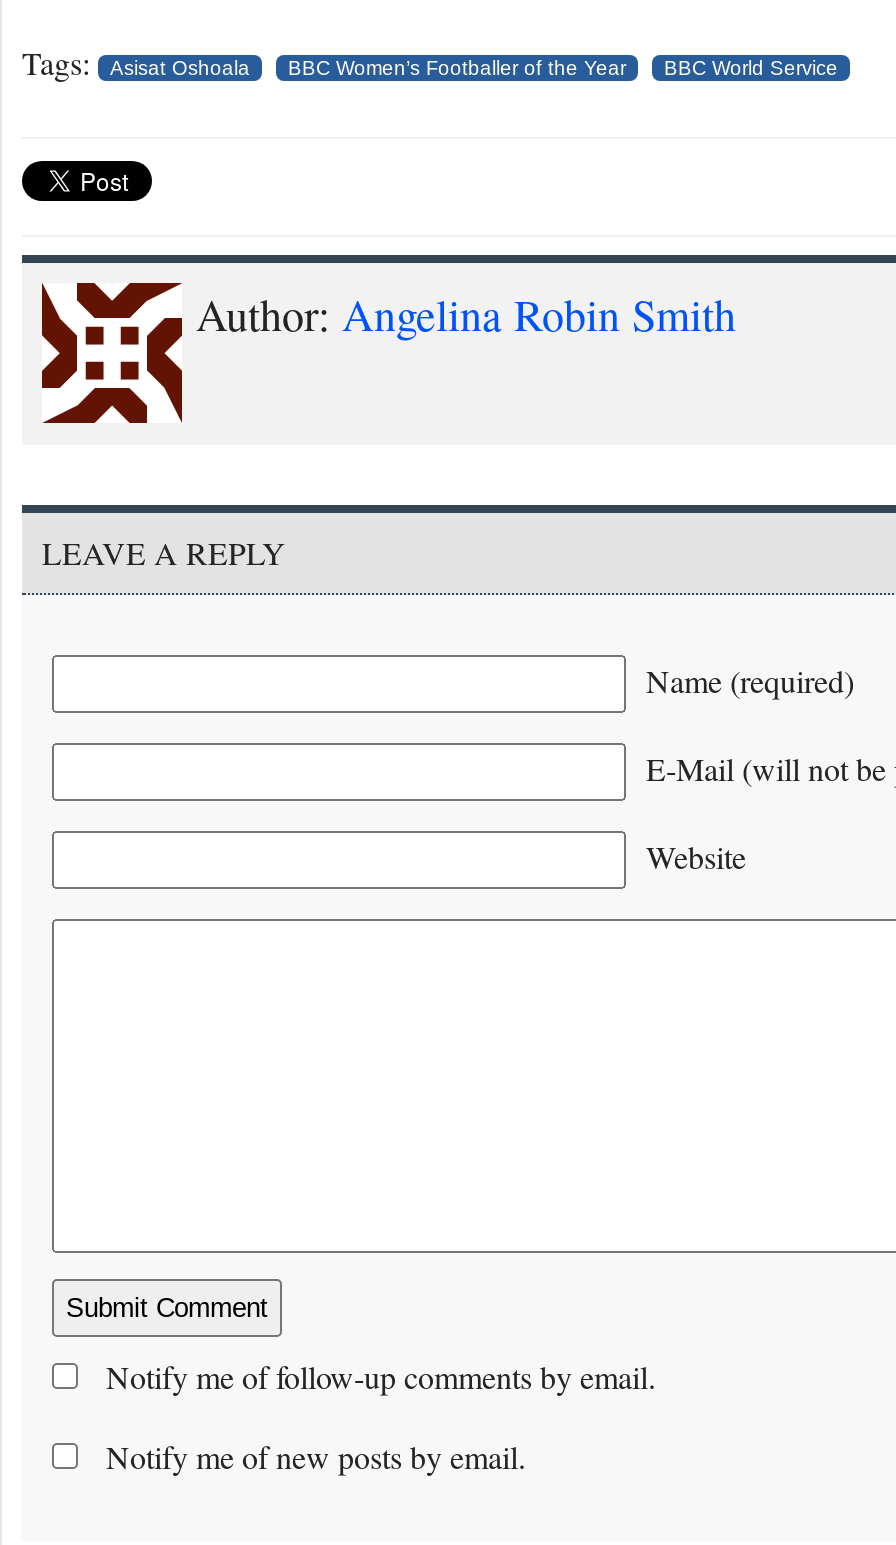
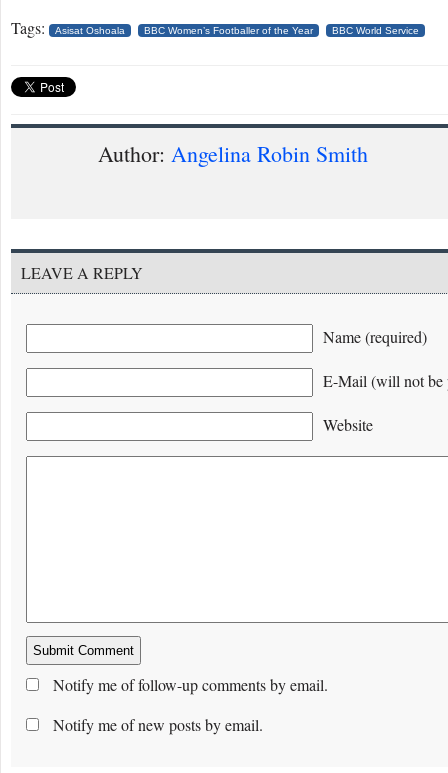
- [image]
